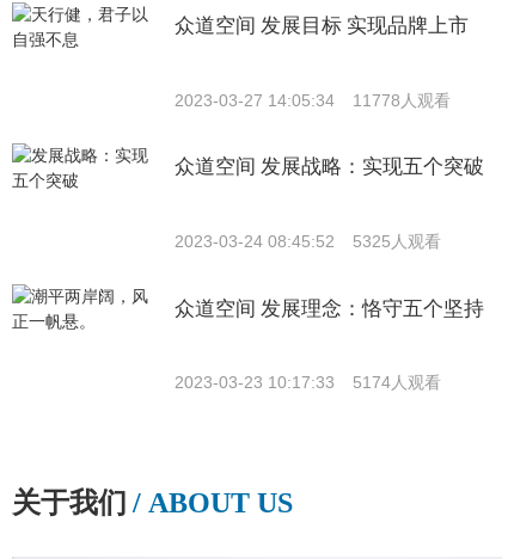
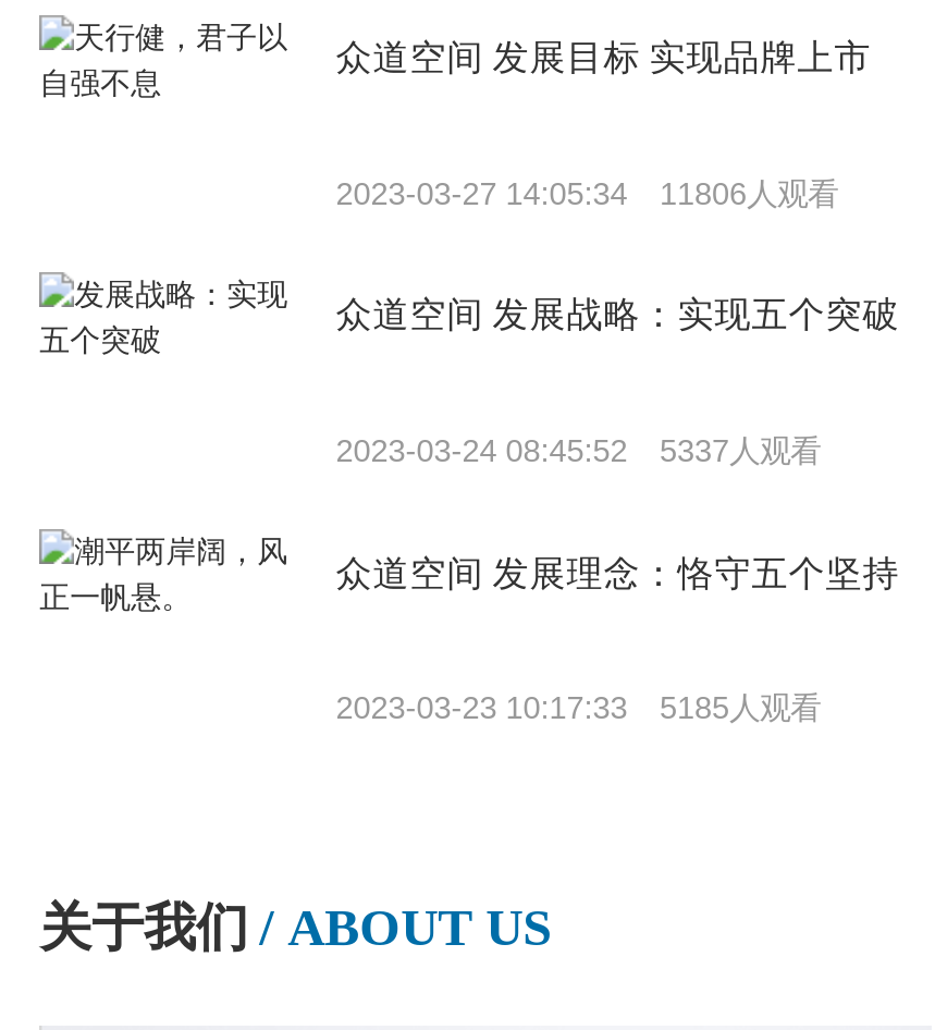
- 2023-03-27 14:05:34 11778人观看
+ 2023-03-27 14:05:34 11806人观看

- 2023-03-24 08:45:52 5325人观看
+ 2023-03-24 08:45:52 5337人观看

- 2023-03-23 10:17:33 5174人观看
+ 2023-03-23 10:17:33 5185人观看
